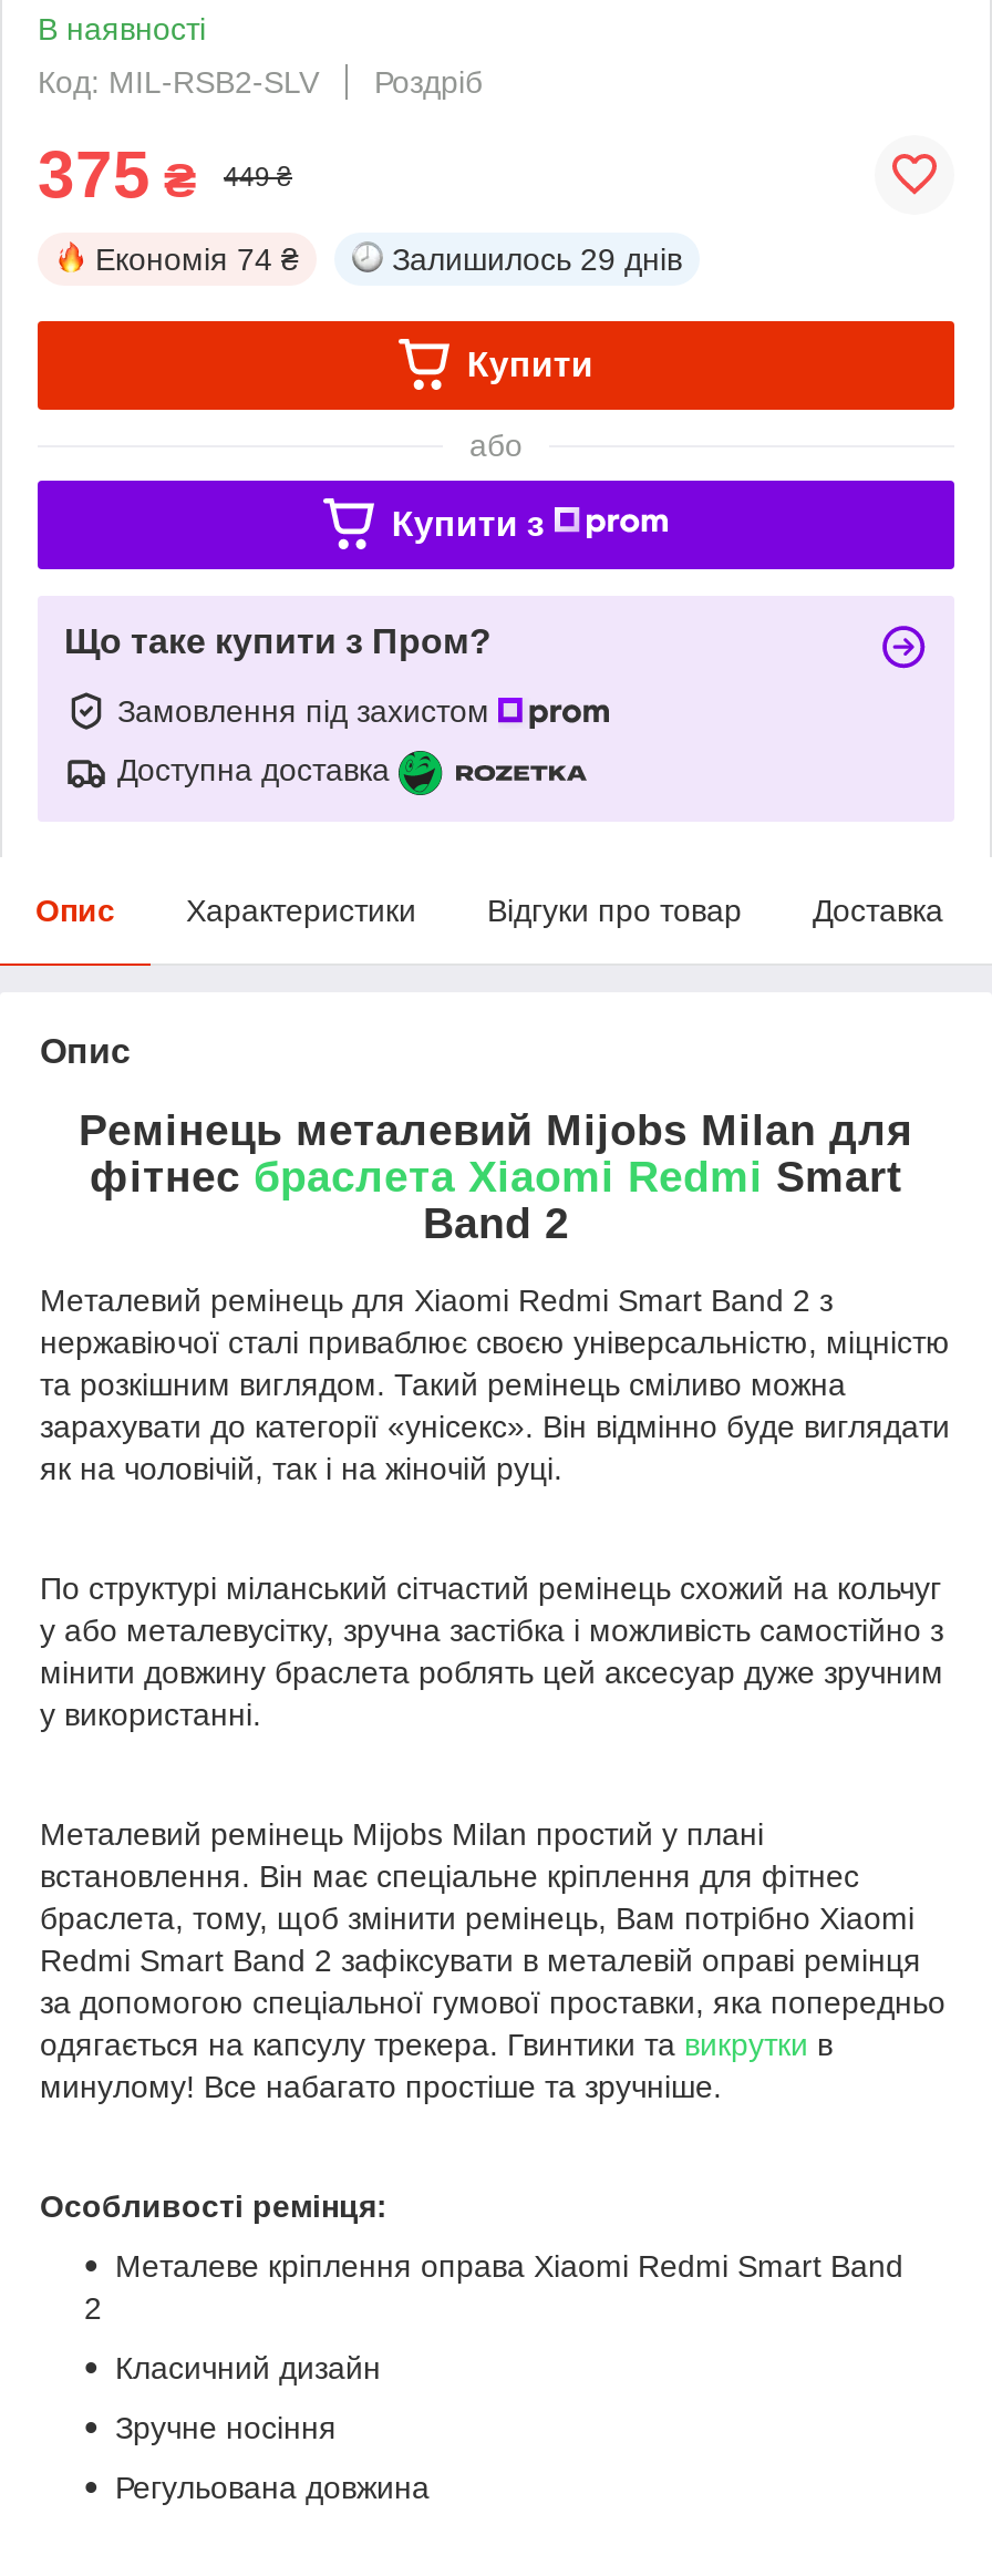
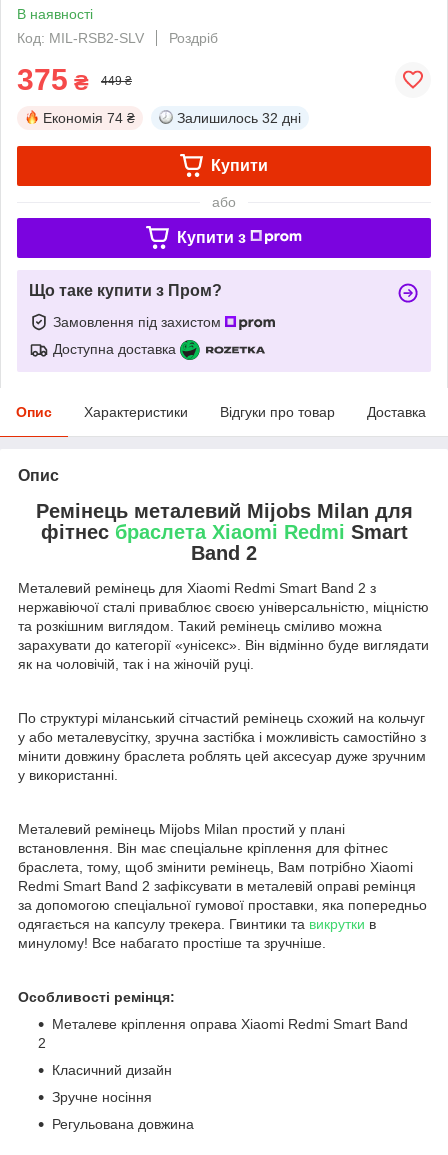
- Залишилось 29 днів
+ Залишилось 32 дні
